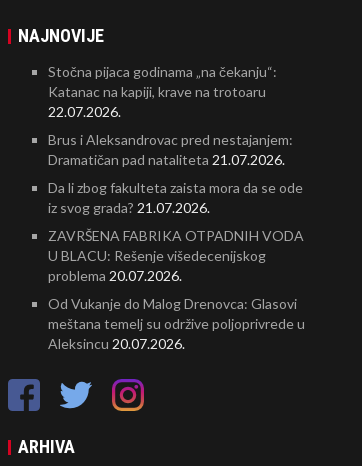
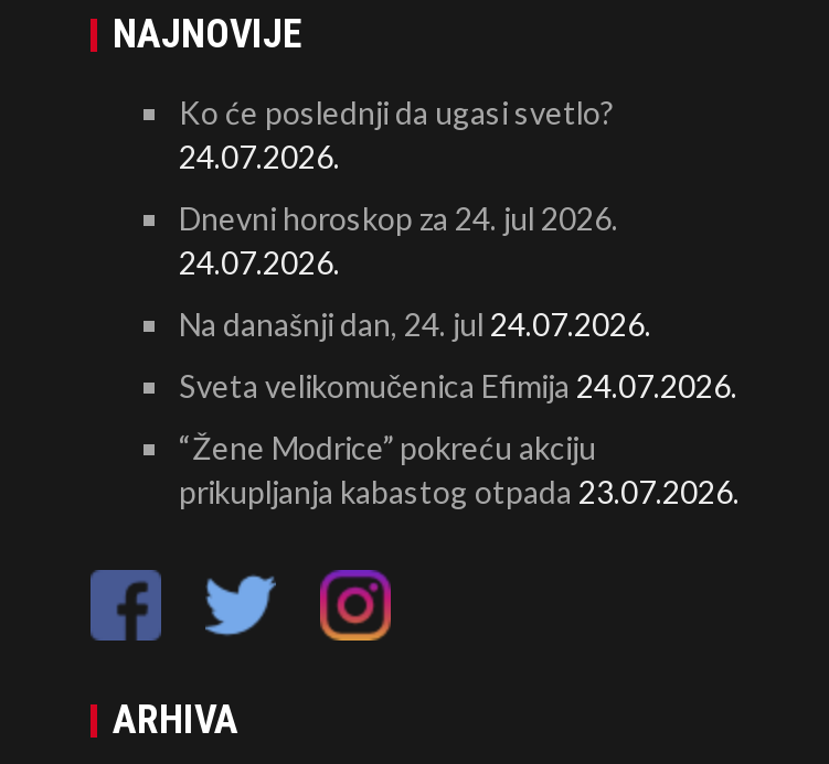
- Stočna pijaca godinama „na čekanju“:
- Katanac na kapiji, krave na trotoaru
- 22.07.2026.
+ Ko će poslednji da ugasi svetlo?
+ 24.07.2026.

- Brus i Aleksandrovac pred nestajanjem:
- Dramatičan pad nataliteta 21.07.2026.
+ Dnevni horoskop za 24. jul 2026.
+ 24.07.2026.

- Da li zbog fakulteta zaista mora da se ode
- iz svog grada? 21.07.2026.
+ Na današnji dan, 24. jul 24.07.2026.

- ZAVRŠENA FABRIKA OTPADNIH VODA
- U BLACU: Rešenje višedecenijskog
- problema 20.07.2026.
+ Sveta velikomučenica Efimija 24.07.2026.

- Od Vukanje do Malog Drenovca: Glasovi
- meštana temelj su održive poljoprivrede u
- Aleksincu 20.07.2026.
+ “Žene Modrice” pokreću akciju
+ prikupljanja kabastog otpada 23.07.2026.
